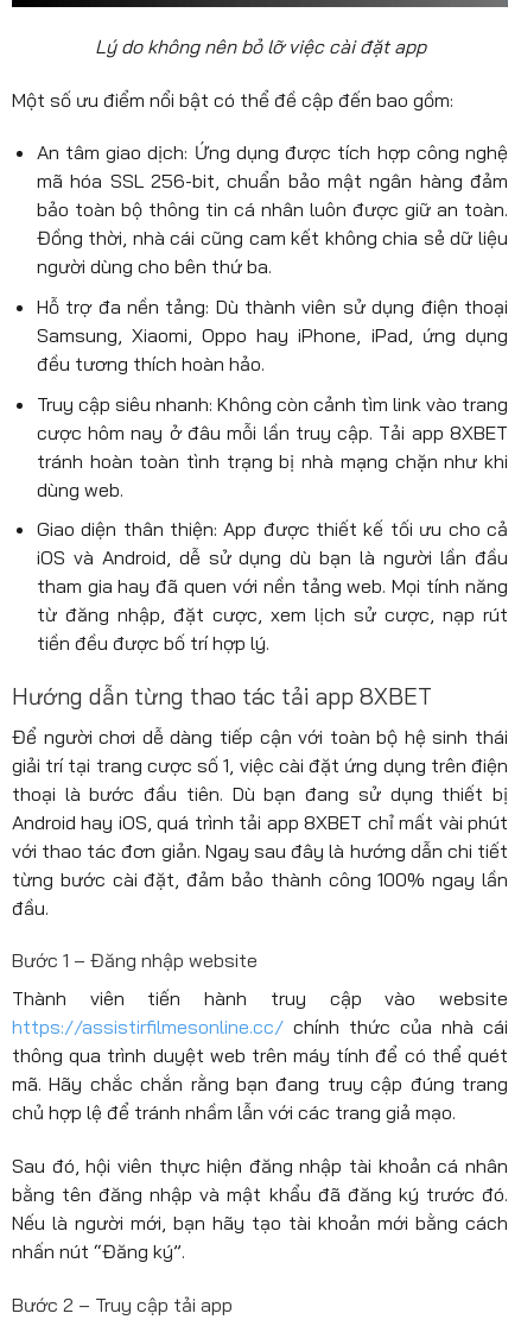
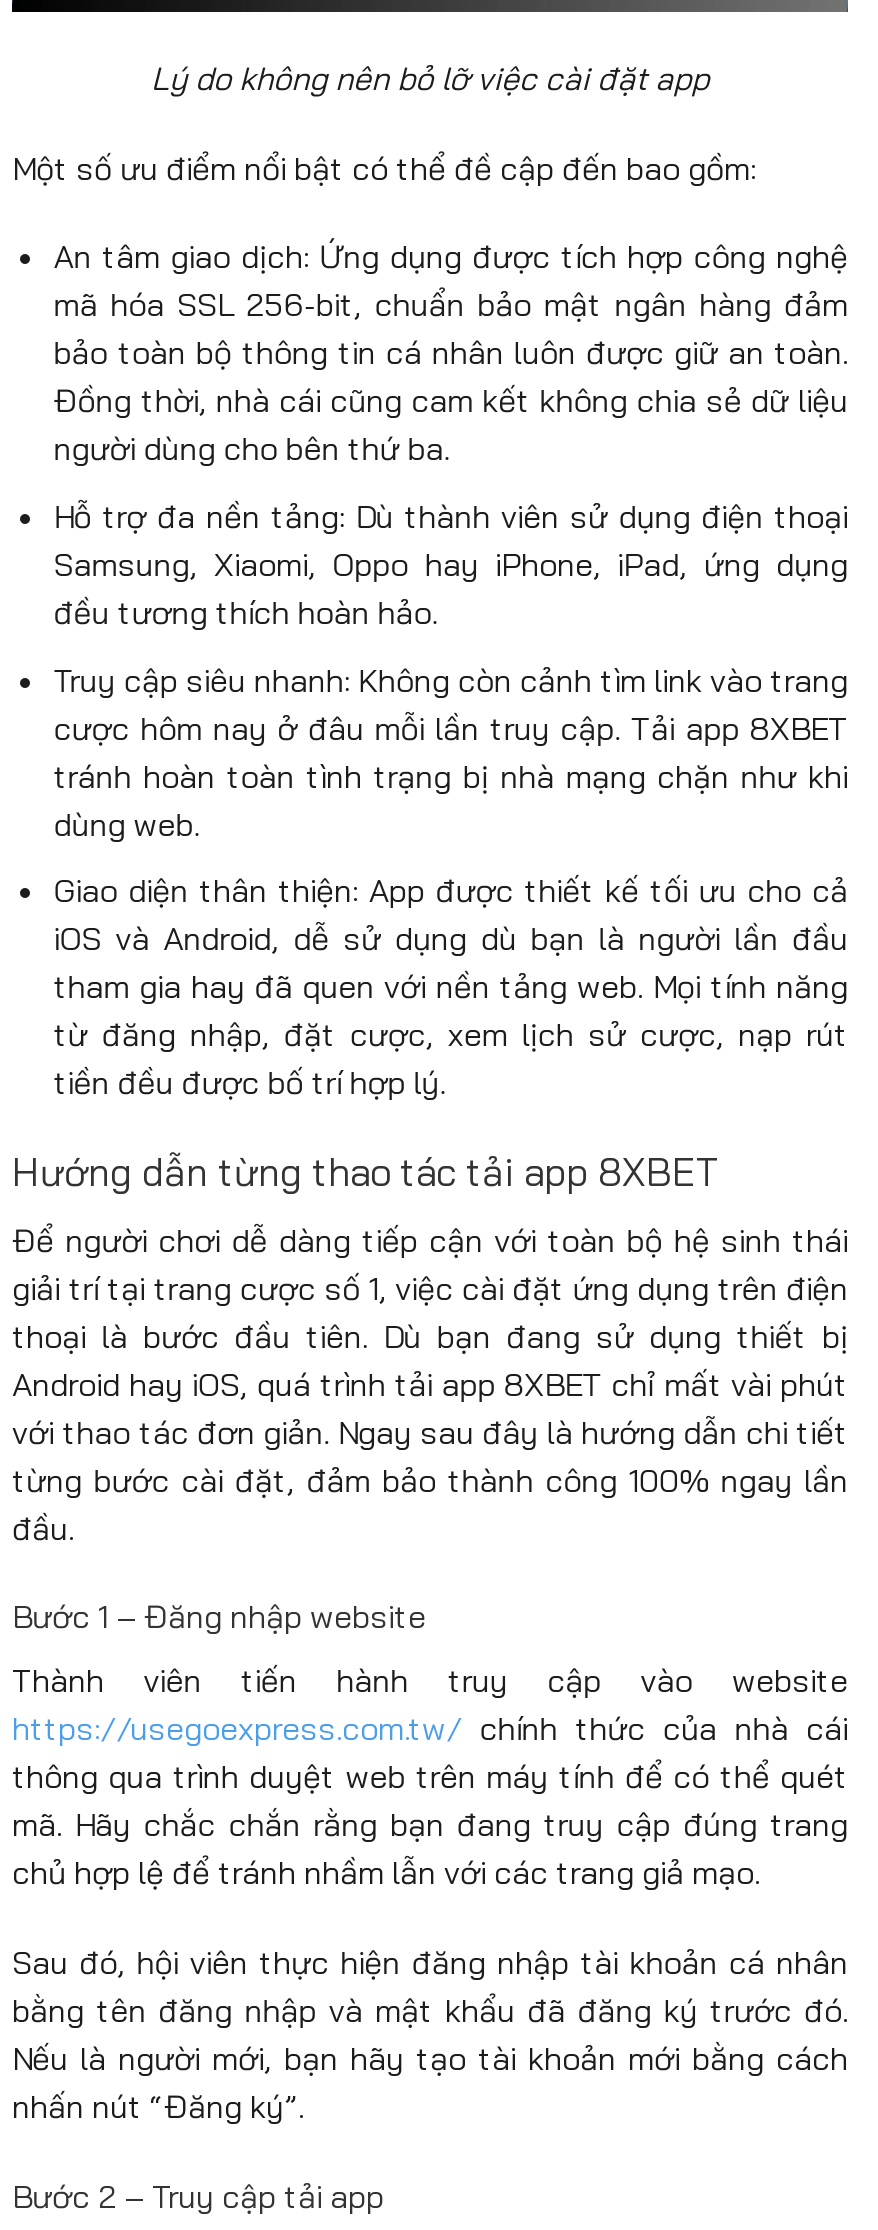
- https://assistirfilmesonline.cc/ chính thức của nhà cái
+ https://usegoexpress.com.tw/ chính thức của nhà cái
